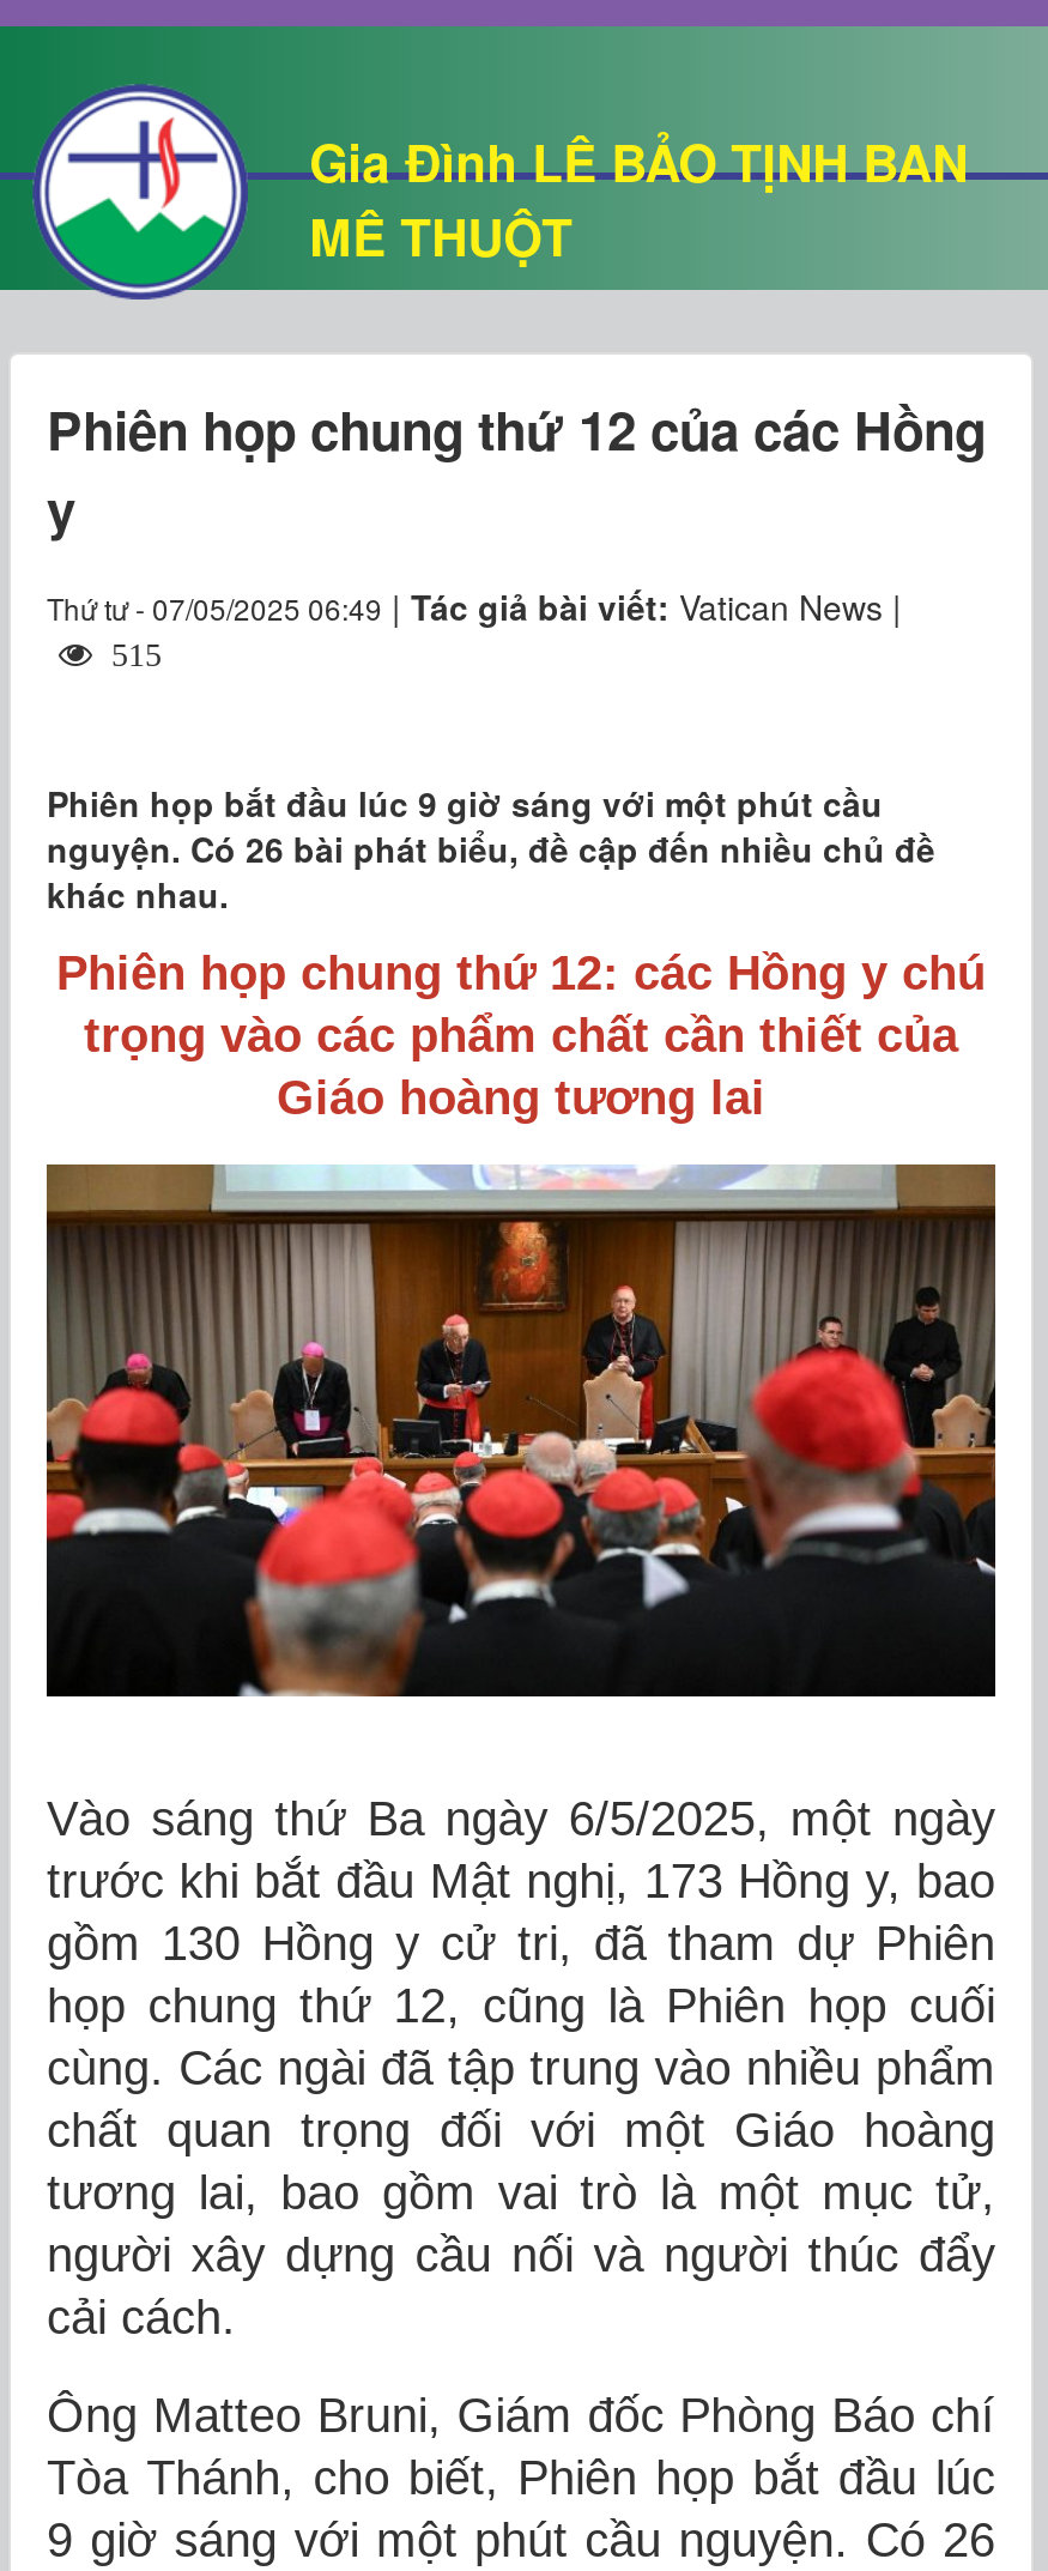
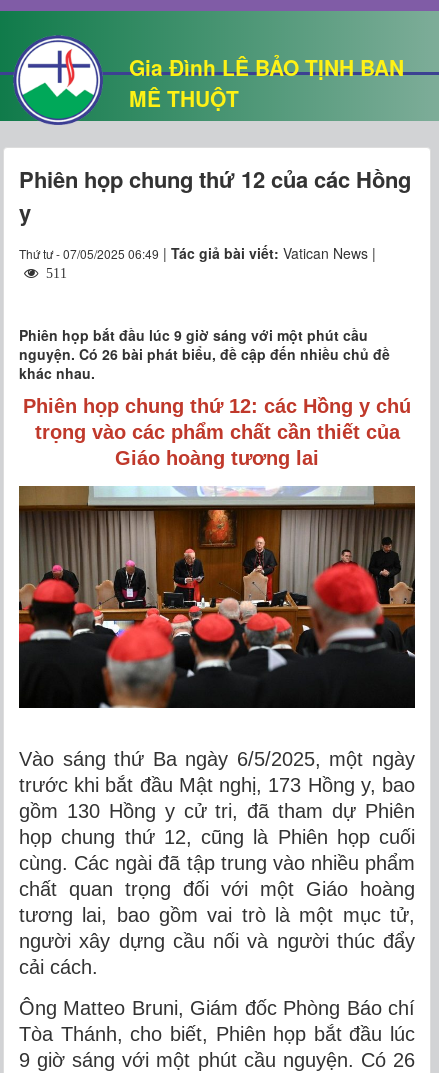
- 515
+ 511
